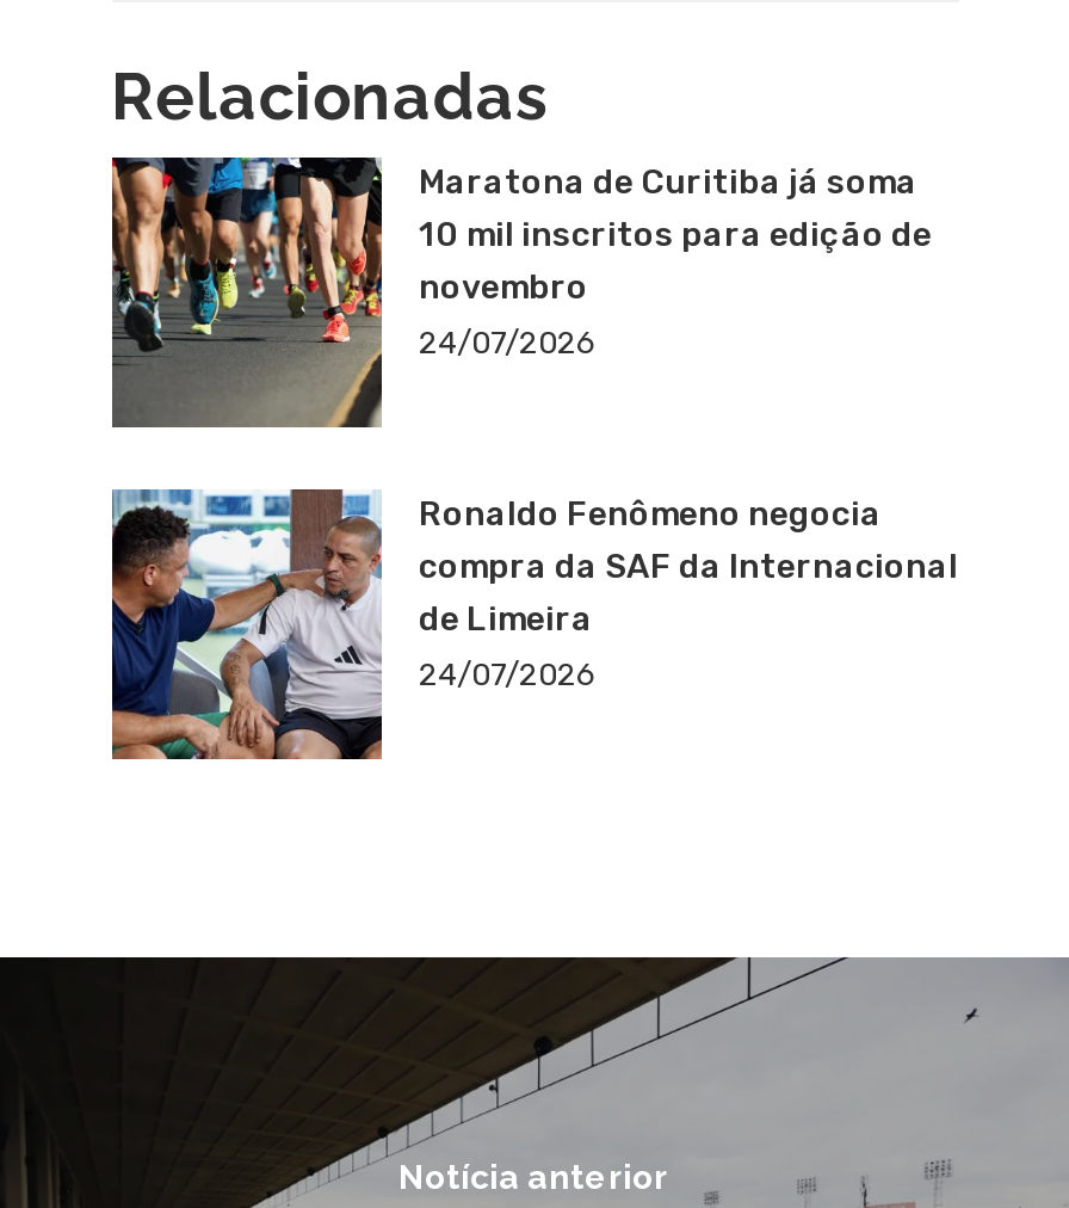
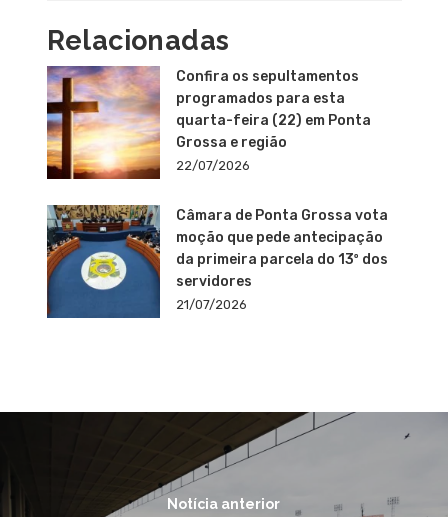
- [image]
- Maratona de Curitiba já soma
- 10 mil inscritos para edição de
- novembro
- 24/07/2026
+ [image]
+ Confira os sepultamentos
+ programados para esta
+ quarta-feira (22) em Ponta
+ Grossa e região
+ 22/07/2026

- [image]
- Ronaldo Fenômeno negocia
- compra da SAF da Internacional
- de Limeira
- 24/07/2026
+ [image]
+ Câmara de Ponta Grossa vota
+ moção que pede antecipação
+ da primeira parcela do 13º dos
+ servidores
+ 21/07/2026
